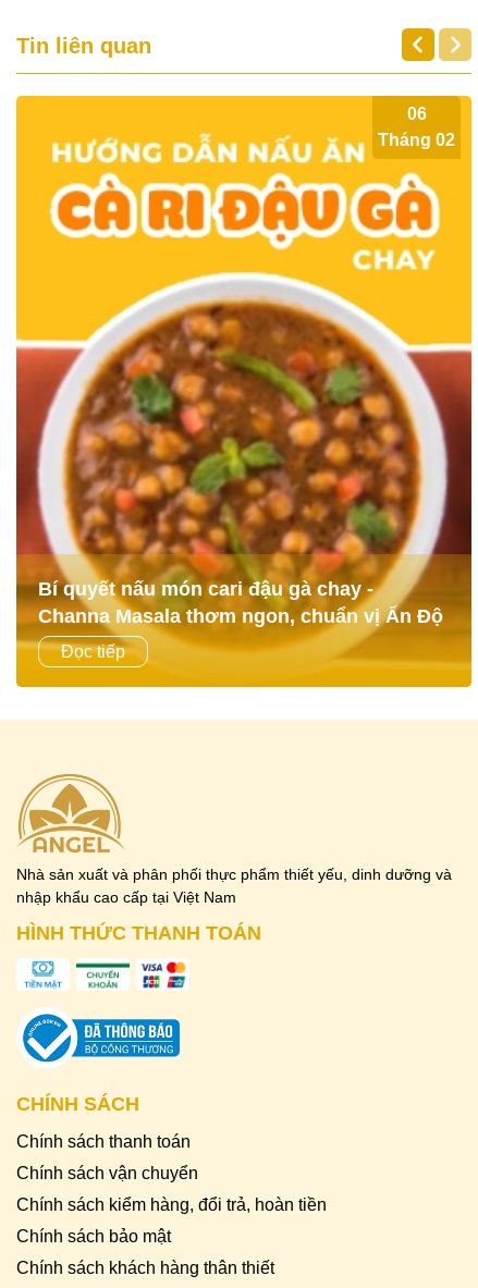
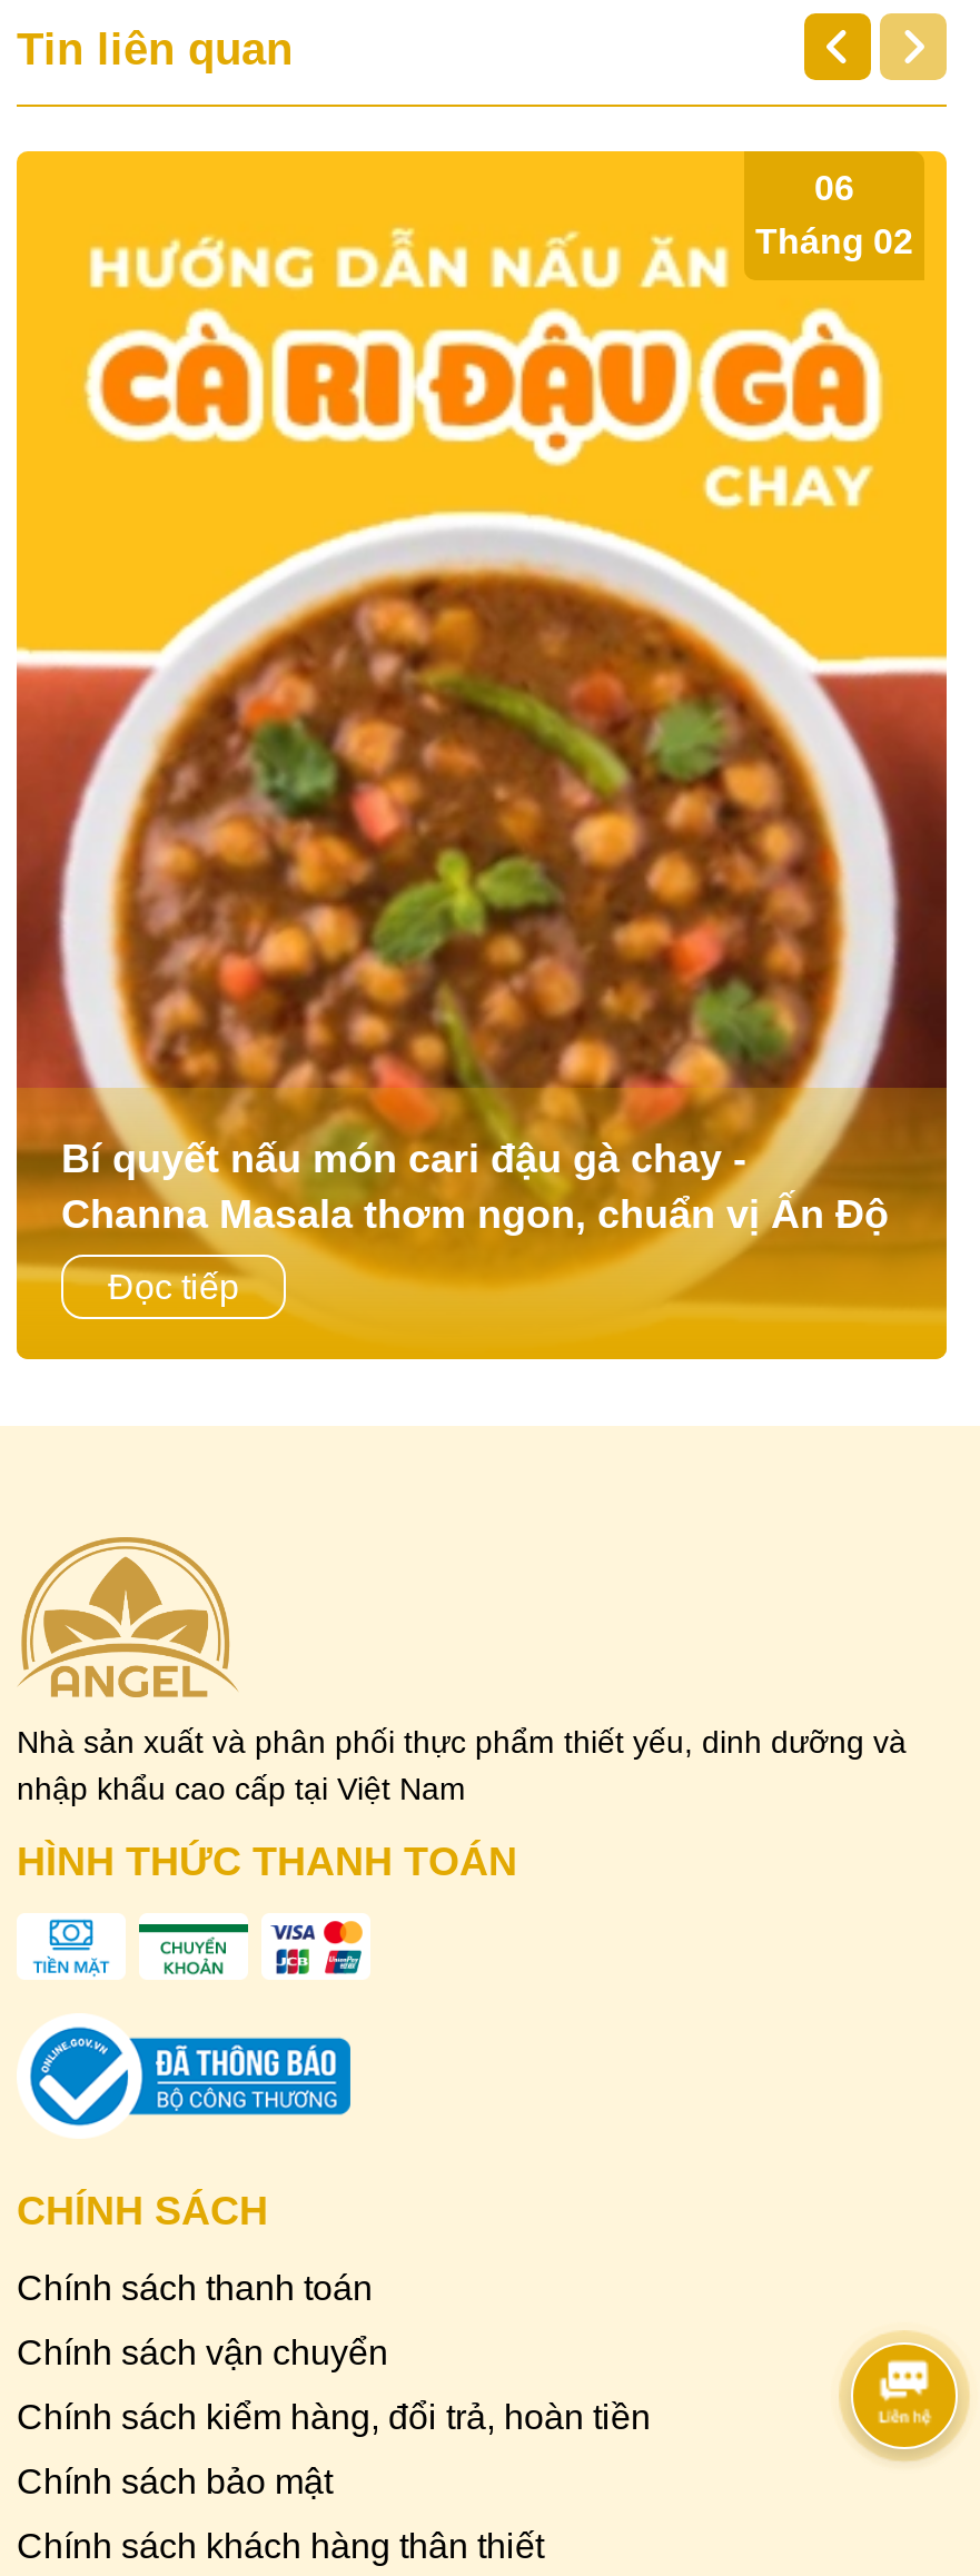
+ [image]
